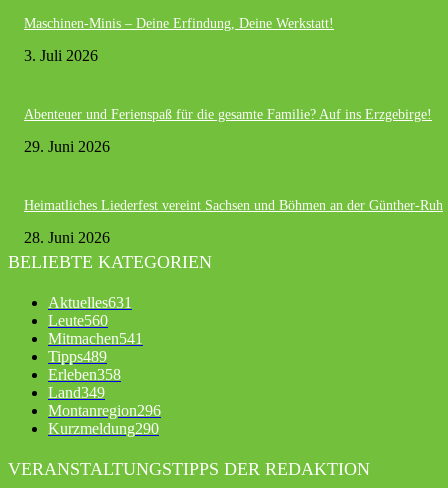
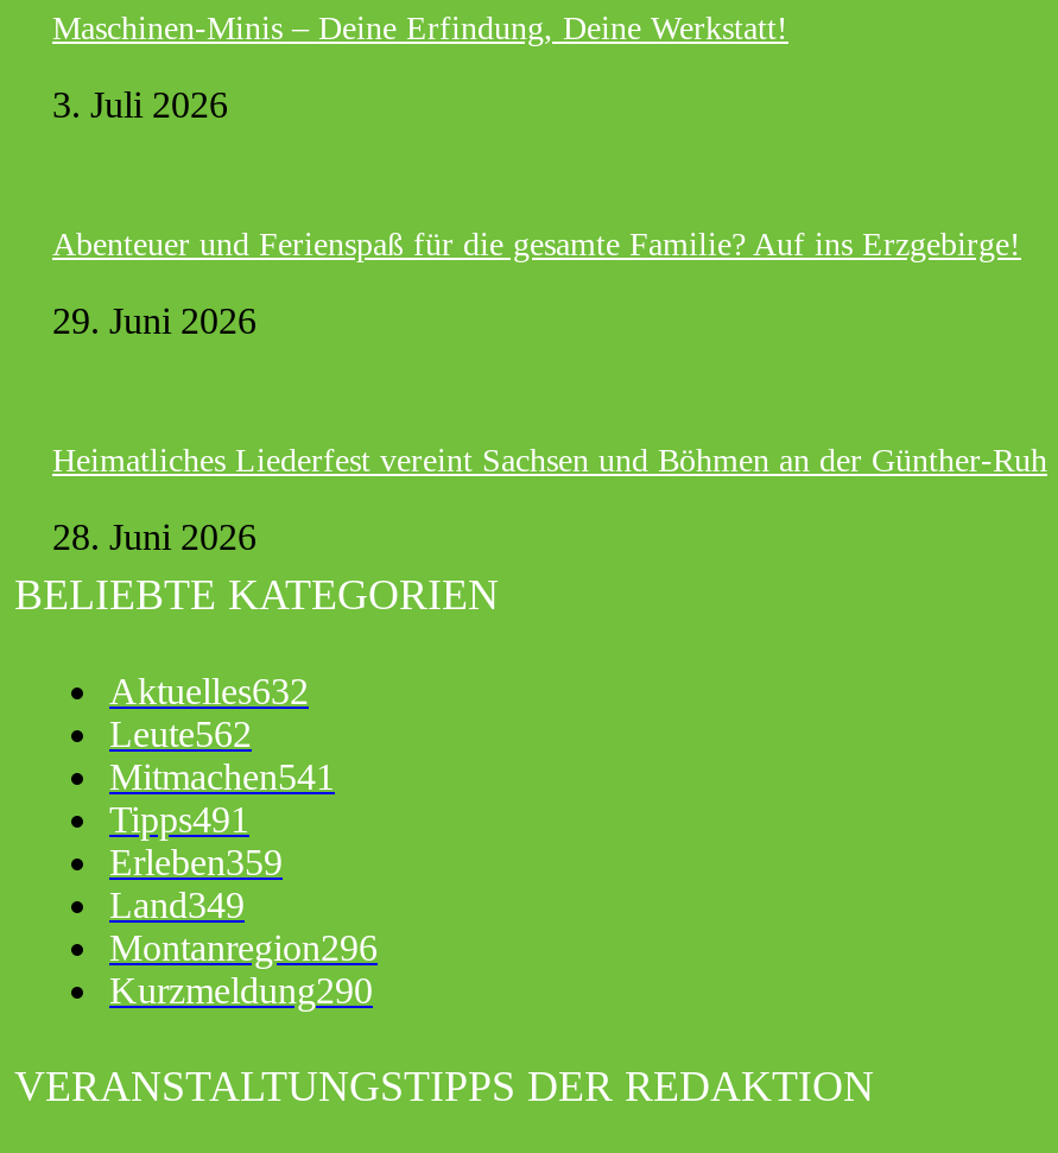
- Aktuelles631
+ Aktuelles632

- Leute560
+ Leute562

- Tipps489
+ Tipps491

- Erleben358
+ Erleben359
